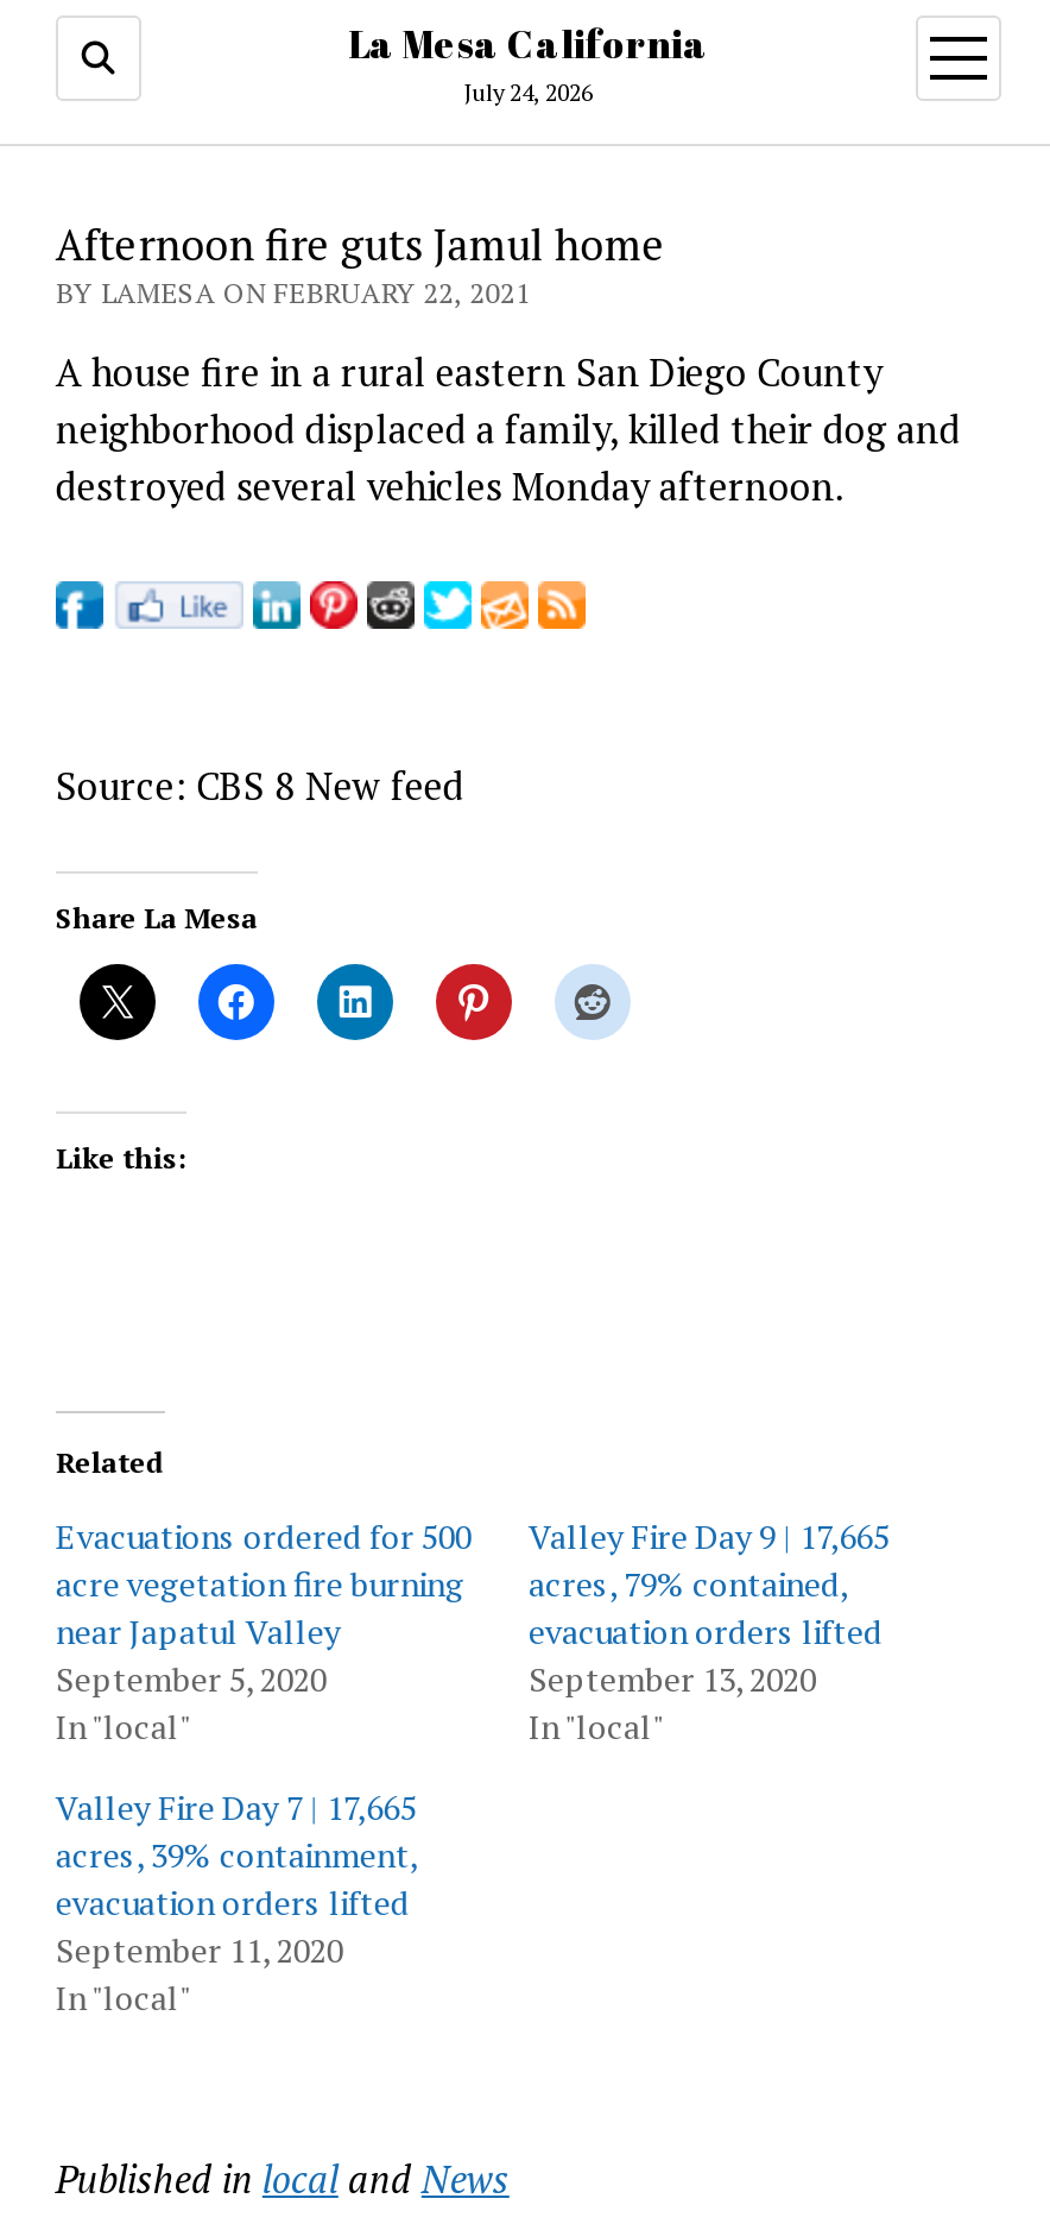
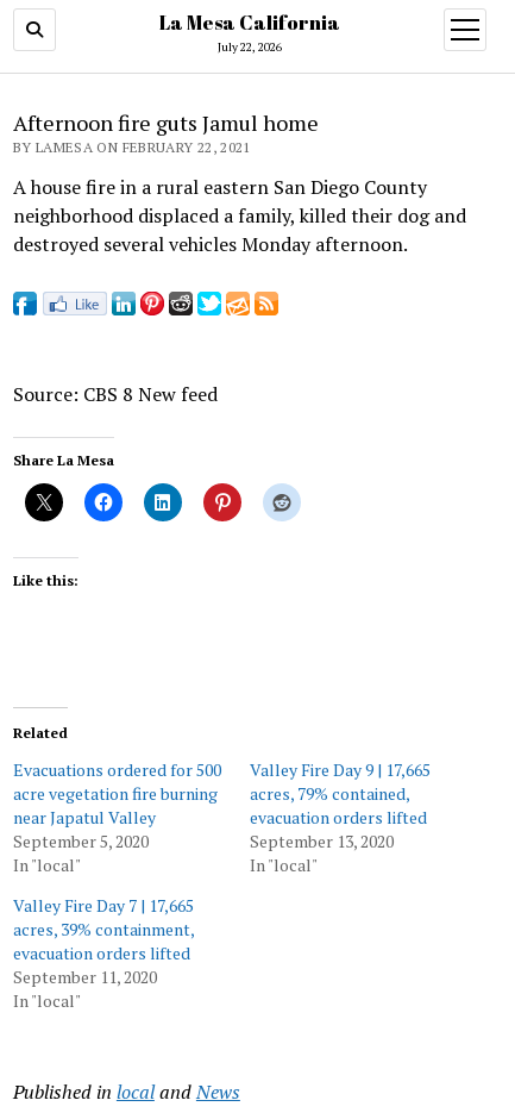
- July 24, 2026
+ July 22, 2026
